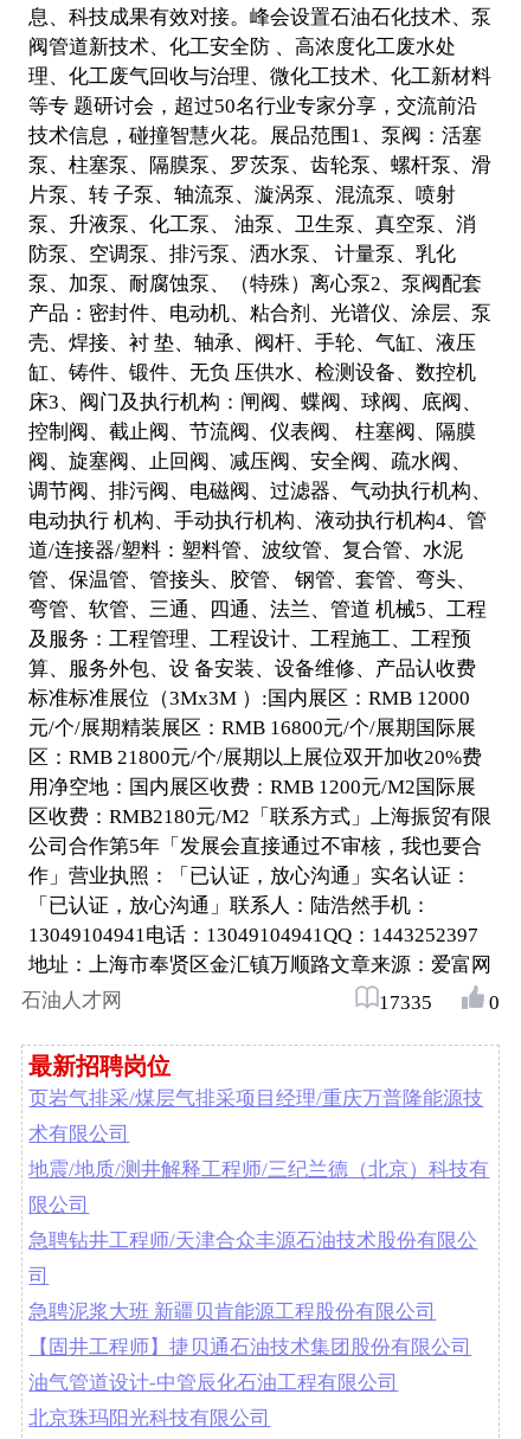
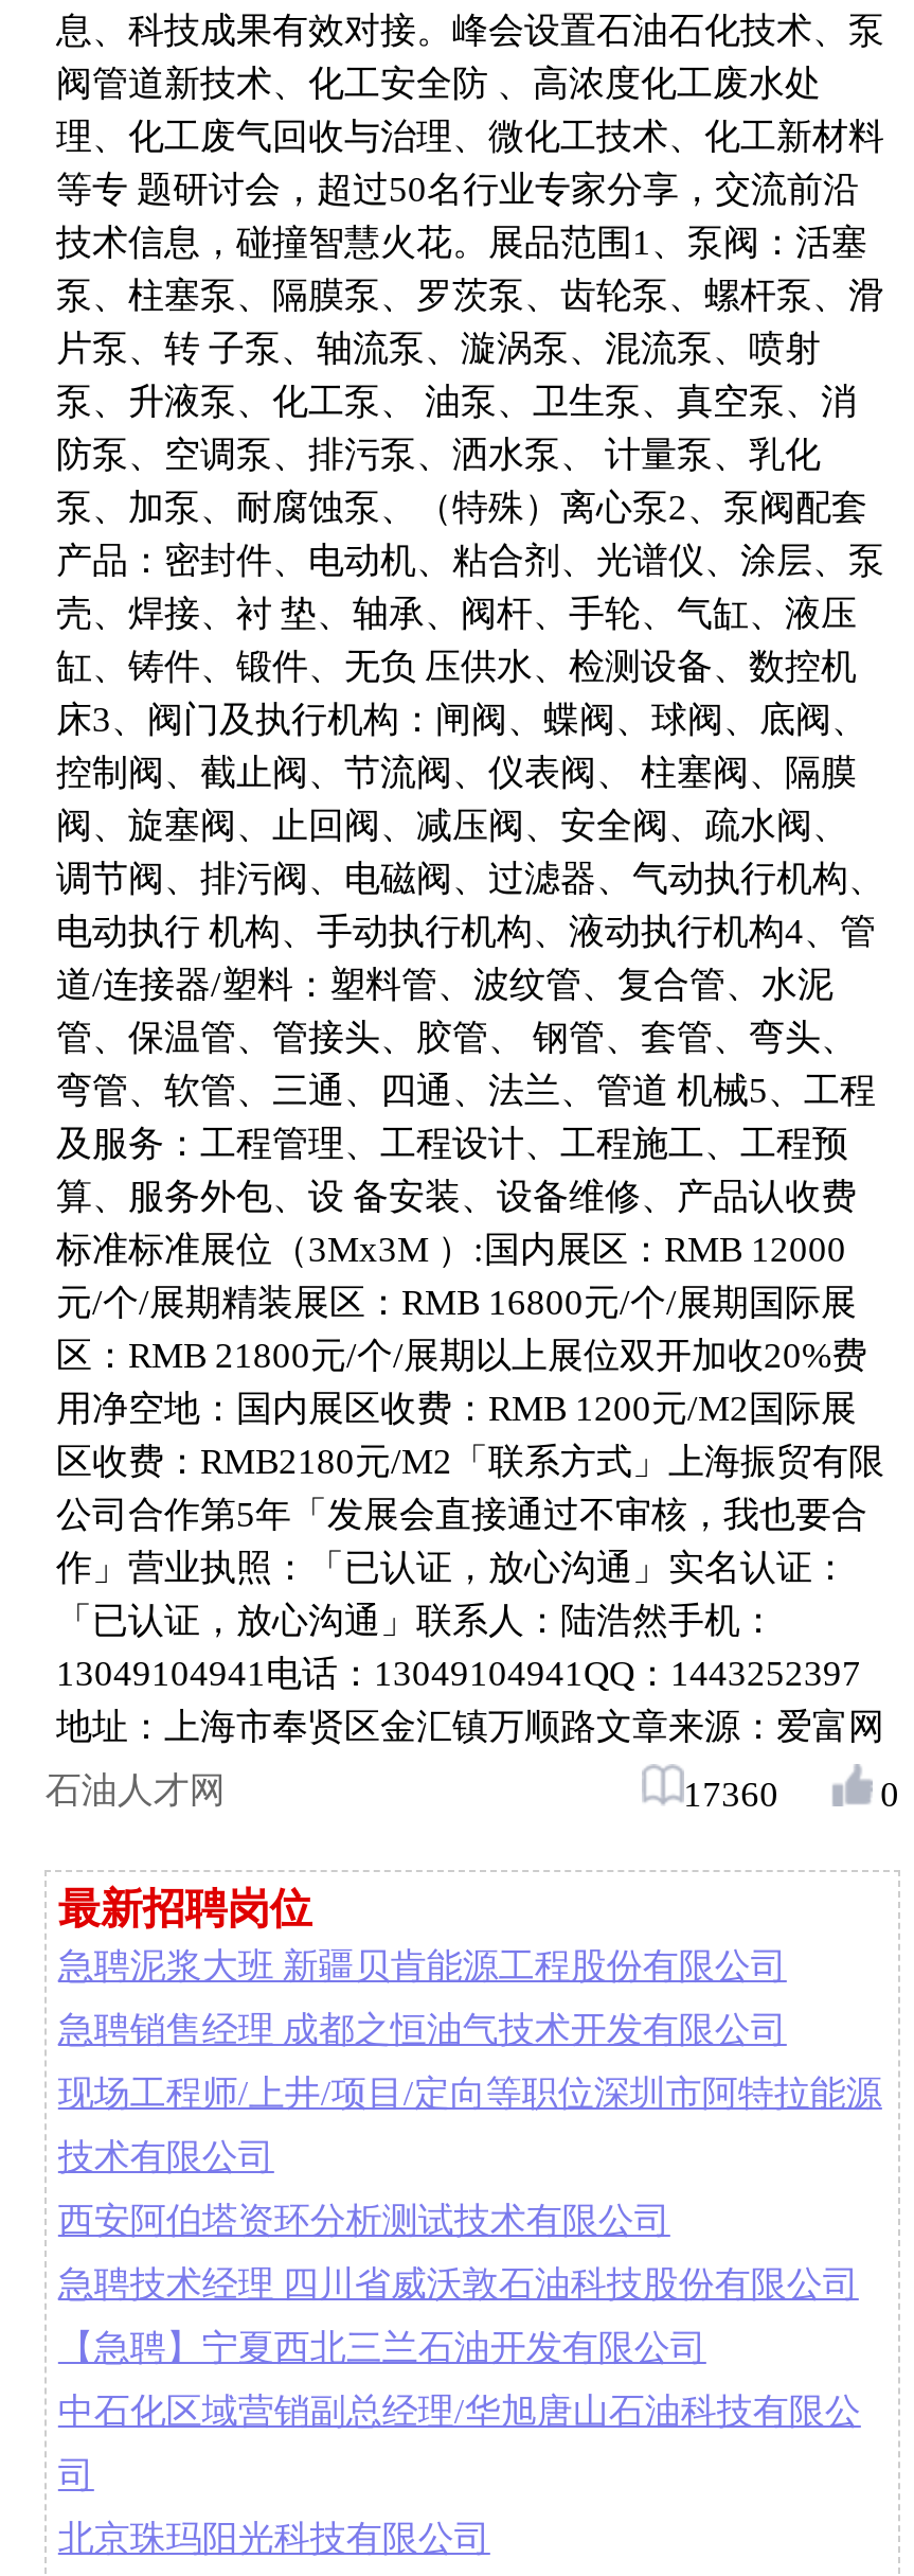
- 17335
+ 17360

- 页岩气排采/煤层气排采项目经理/重庆万普隆能源技
- 术有限公司
- 地震/地质/测井解释工程师/三纪兰德（北京）科技有
- 限公司
- 急聘钻井工程师/天津合众丰源石油技术股份有限公
+ 急聘销售经理 成都之恒油气技术开发有限公司
+ 现场工程师/上井/项目/定向等职位深圳市阿特拉能源
+ 技术有限公司
+ 西安阿伯塔资环分析测试技术有限公司
+ 急聘技术经理 四川省威沃敦石油科技股份有限公司
+ 【急聘】宁夏西北三兰石油开发有限公司
+ 中石化区域营销副总经理/华旭唐山石油科技有限公

moved down: 司

moved up: 急聘泥浆大班 新疆贝肯能源工程股份有限公司

- 【固井工程师】捷贝通石油技术集团股份有限公司
- 油气管道设计-中管辰化石油工程有限公司
